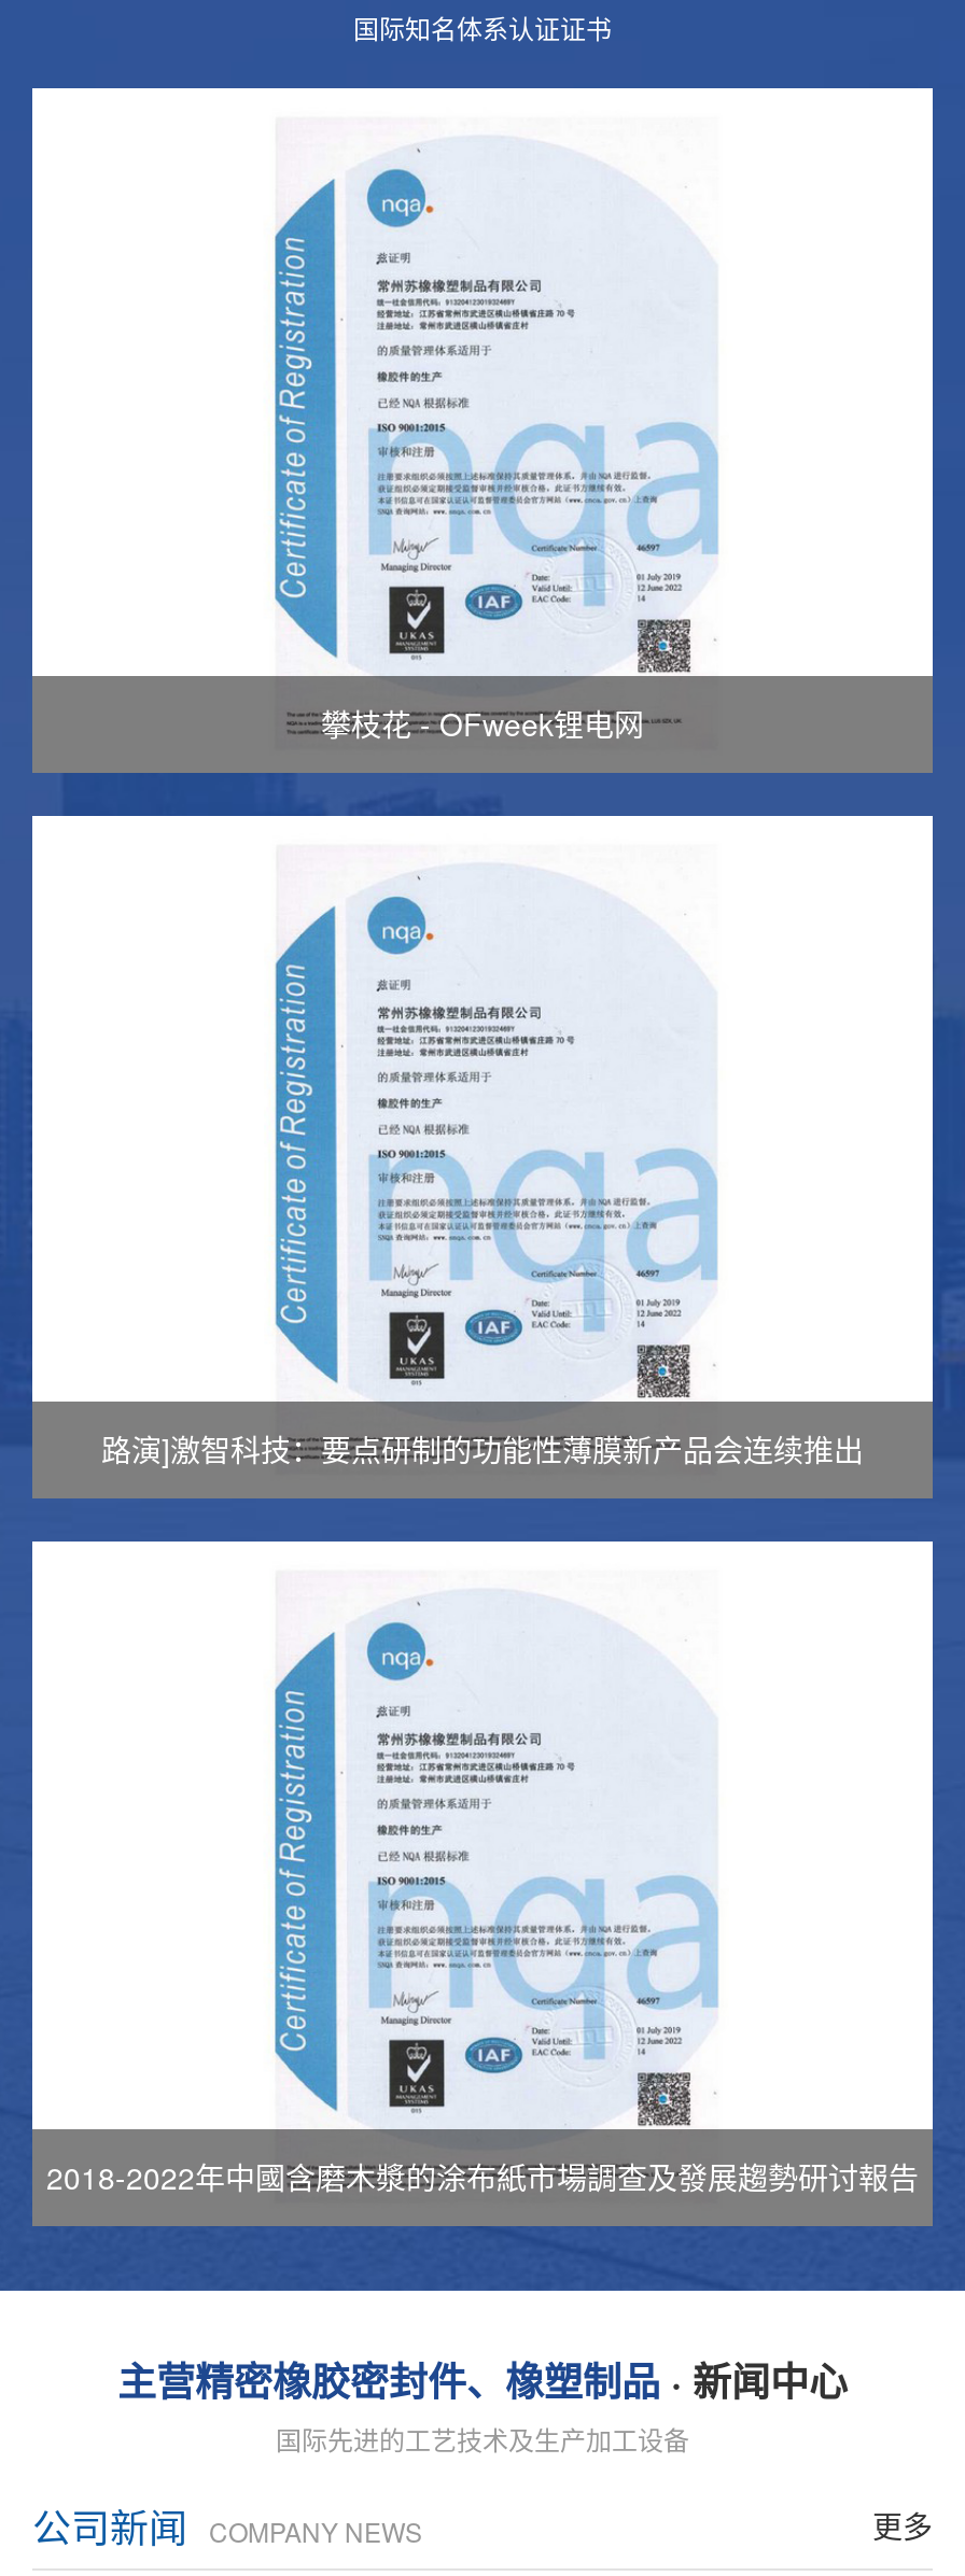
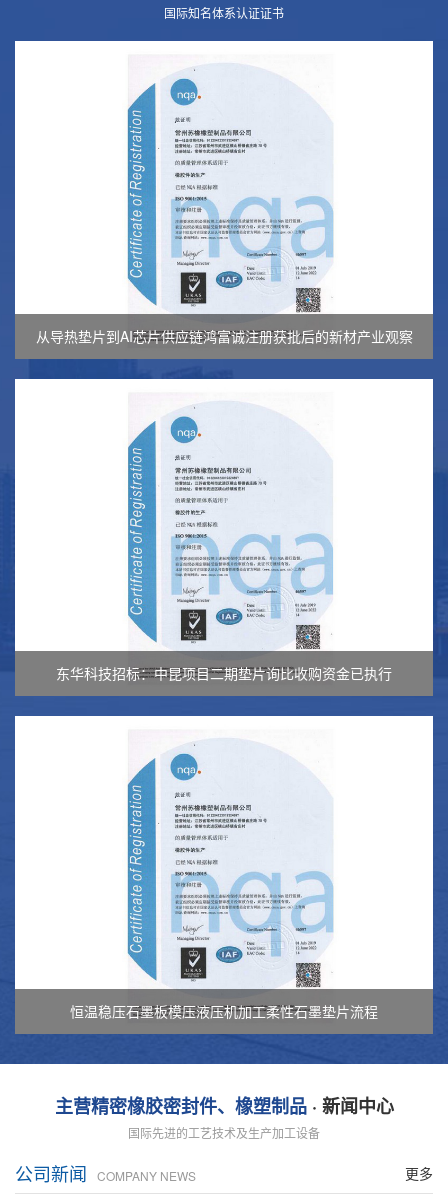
- 攀枝花 - OFweek锂电网
+ 从导热垫片到AI芯片供应链鸿富诚注册获批后的新材产业观察

- 路演]激智科技：要点研制的功能性薄膜新产品会连续推出
+ 东华科技招标：中昆项目二期垫片询比收购资金已执行

- 2018-2022年中國含磨木漿的涂布紙市場調查及發展趨勢研讨報告
+ 恒温稳压石墨板模压液压机加工柔性石墨垫片流程
